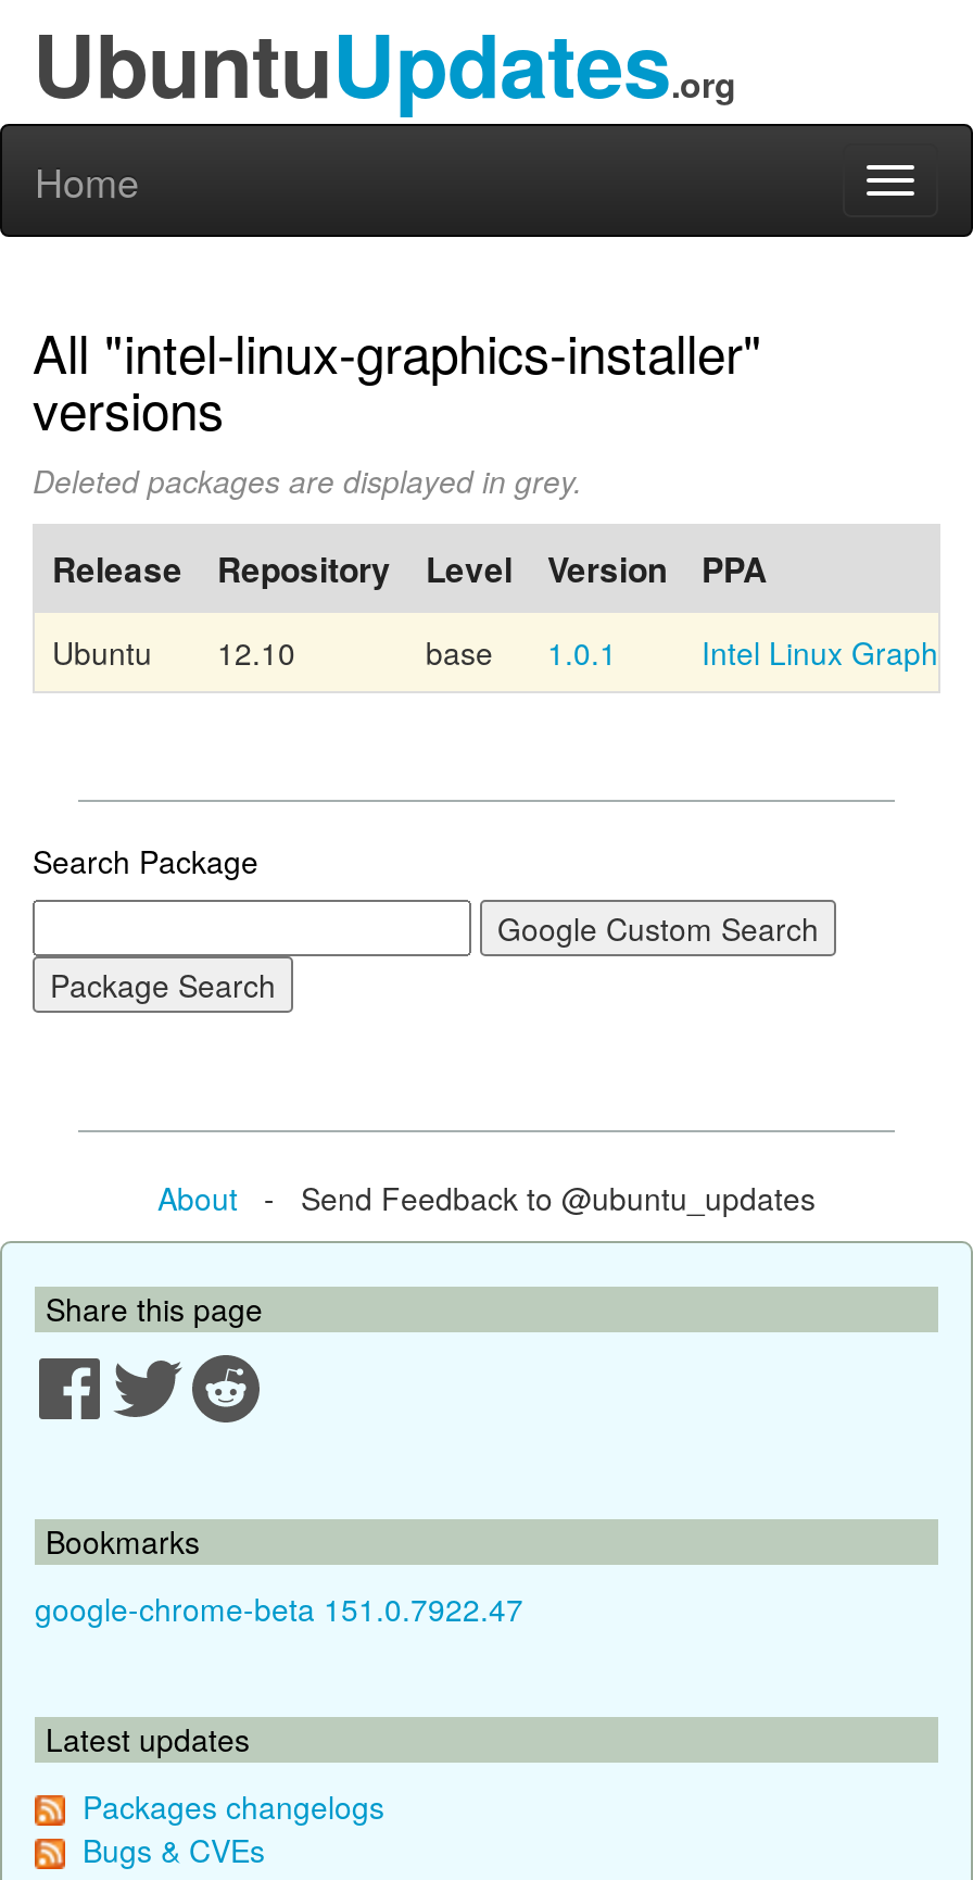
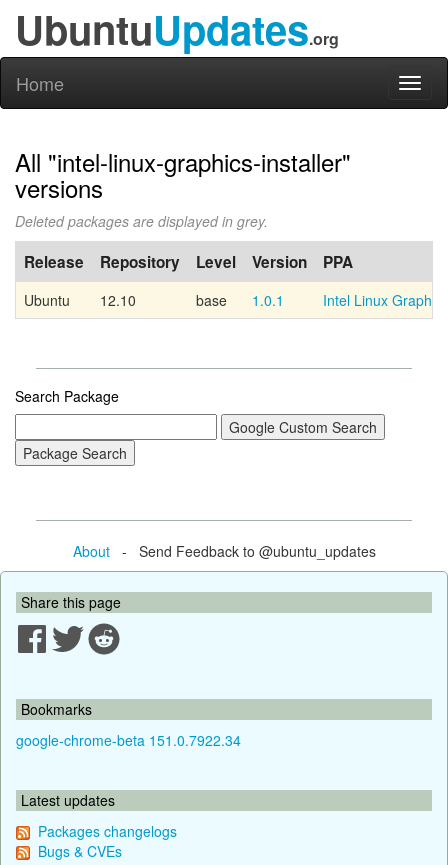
- google-chrome-beta 151.0.7922.47
+ google-chrome-beta 151.0.7922.34
